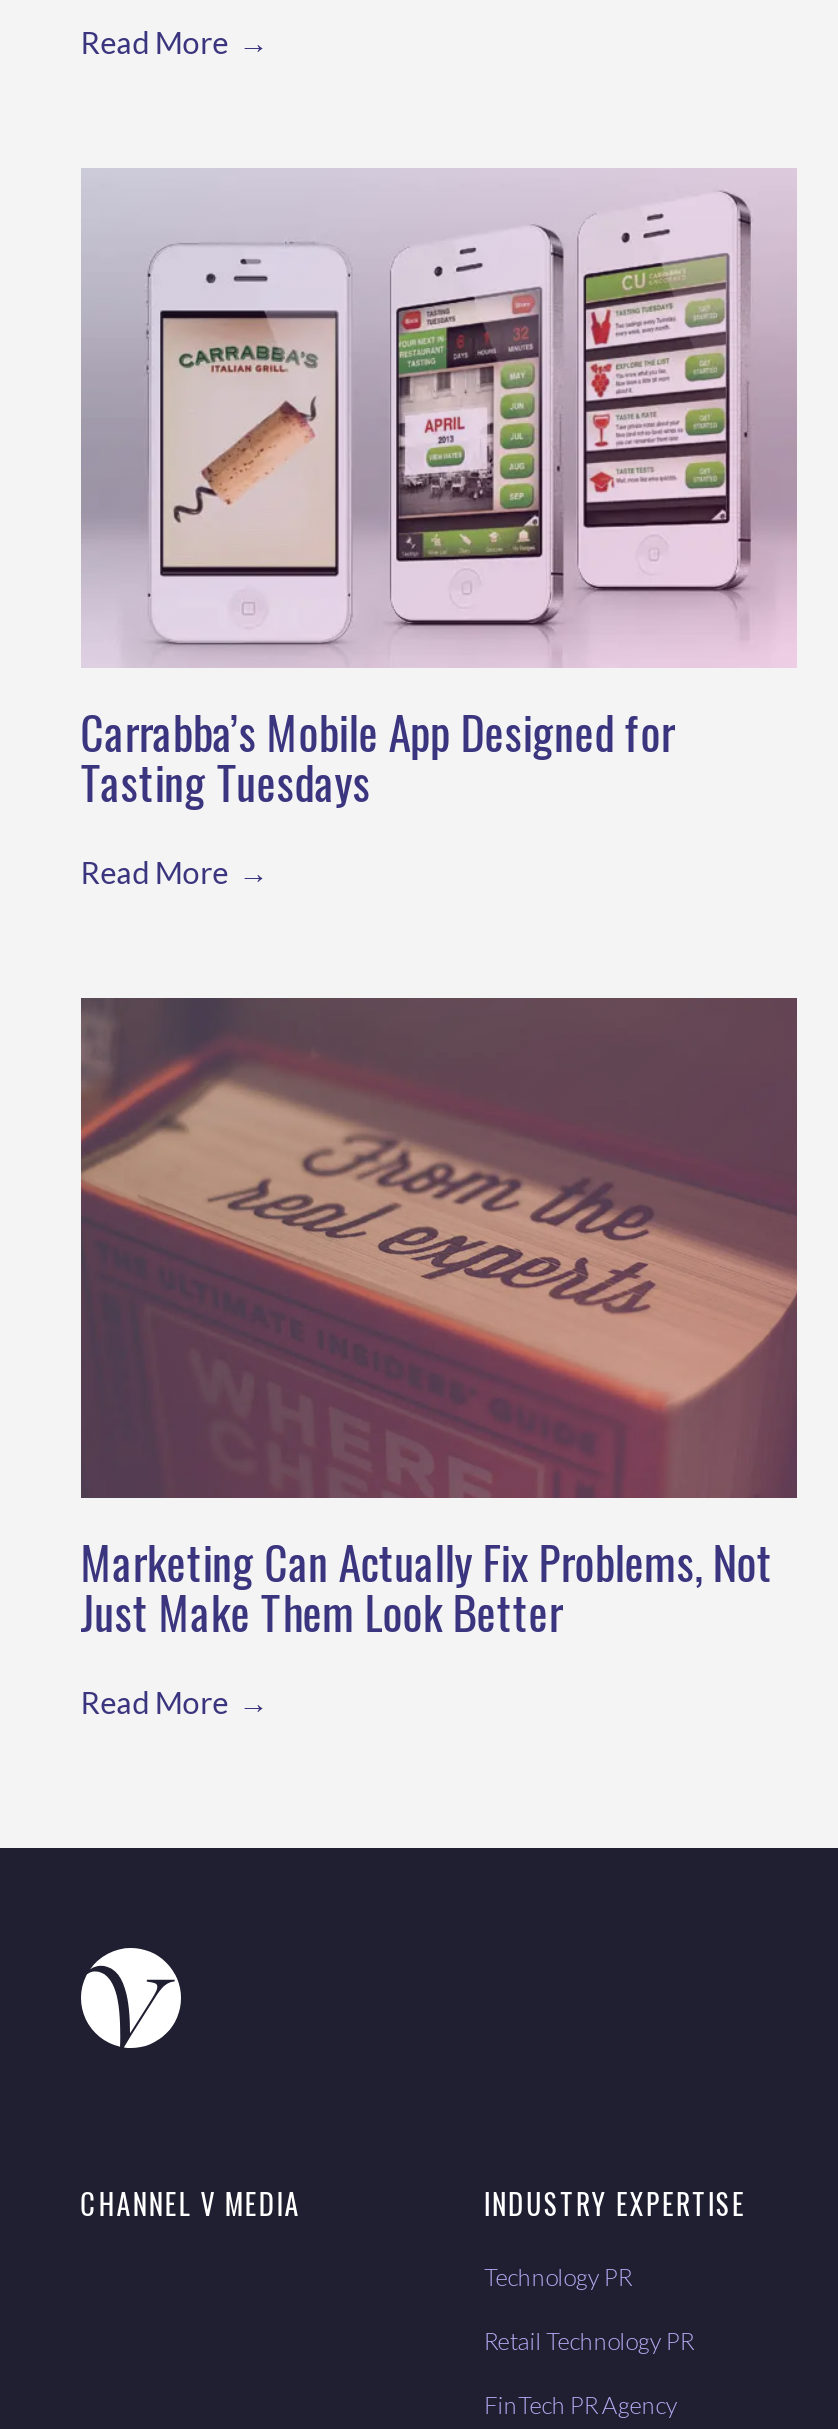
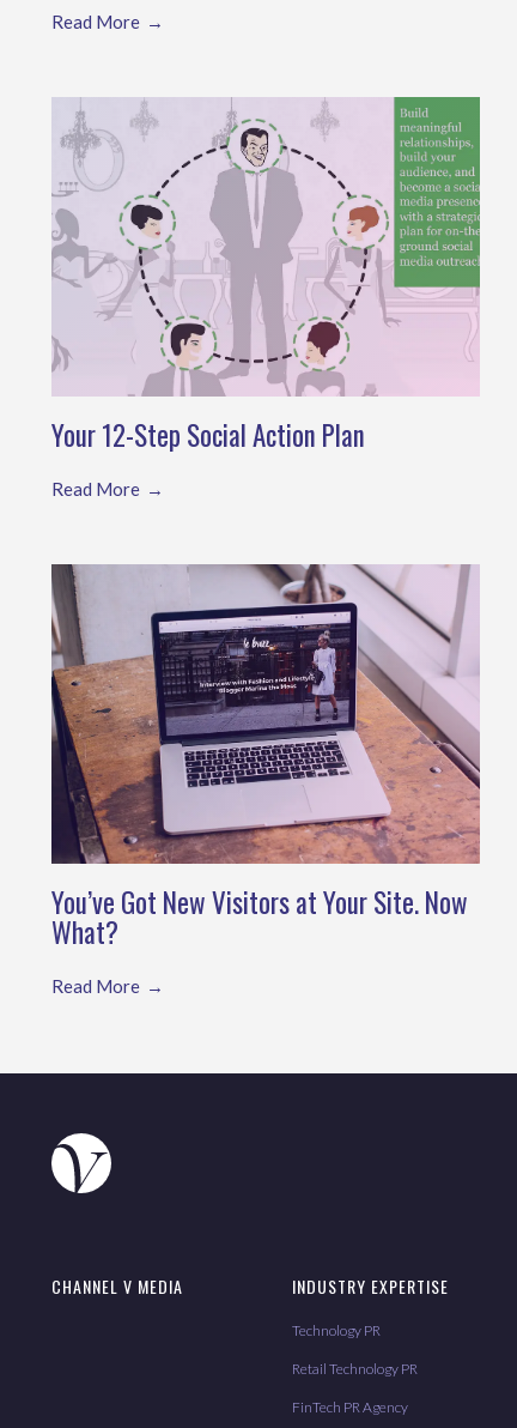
- [image]
- Carrabba’s Mobile App Designed for
- Tasting Tuesdays
+ [image]
+ Your 12-Step Social Action Plan

- [image]
- Marketing Can Actually Fix Problems, Not
- Just Make Them Look Better
+ [image]
+ You’ve Got New Visitors at Your Site. Now
+ What?
